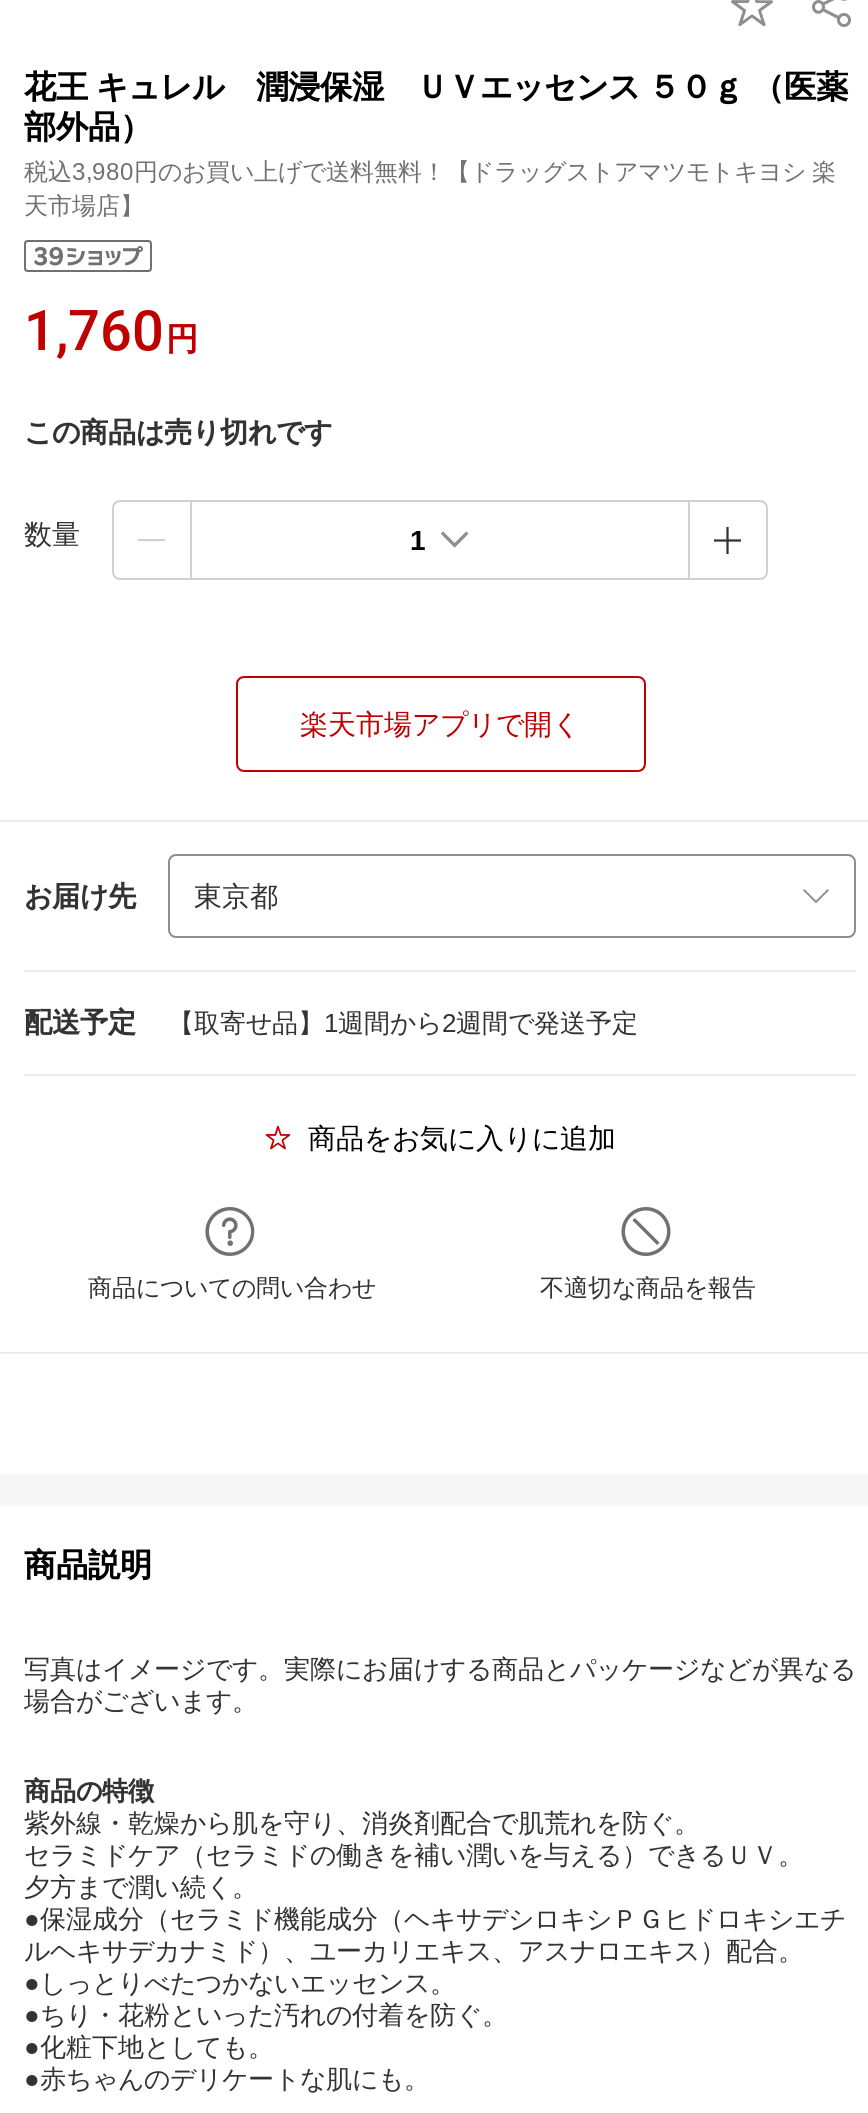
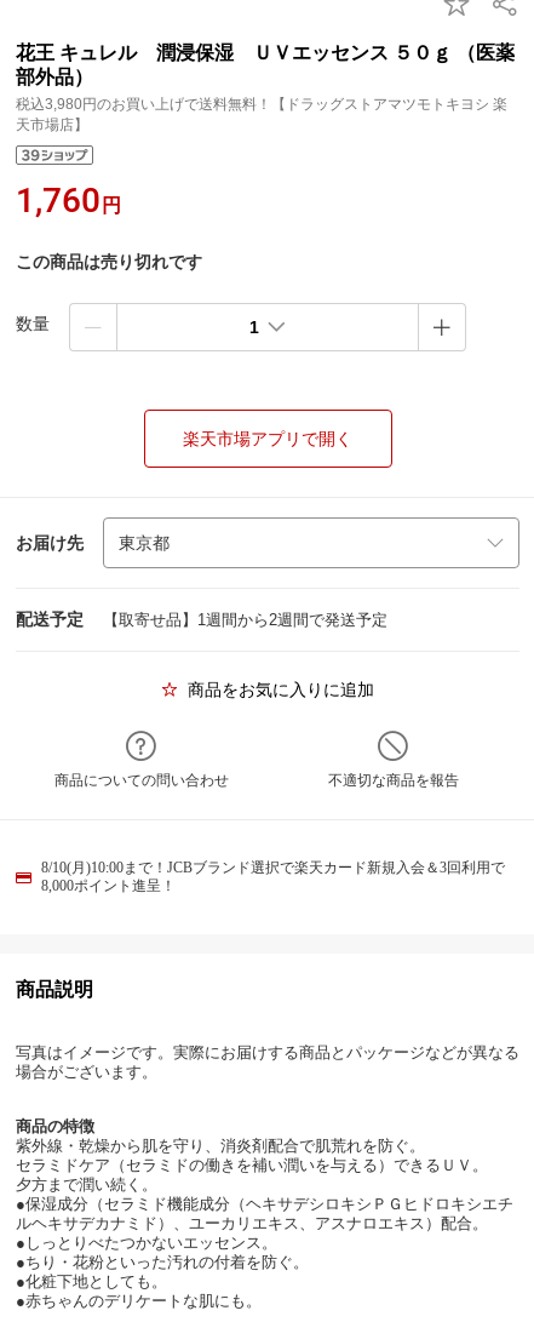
+ 8/10(月)10:00まで！JCBブランド選択で楽天カード新規入会＆3回利用で
+ 8,000ポイント進呈！
